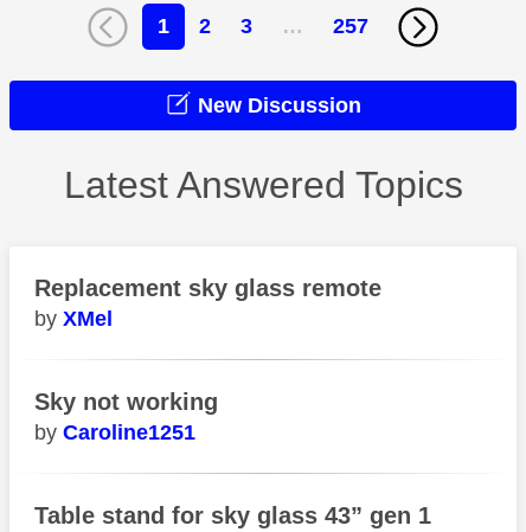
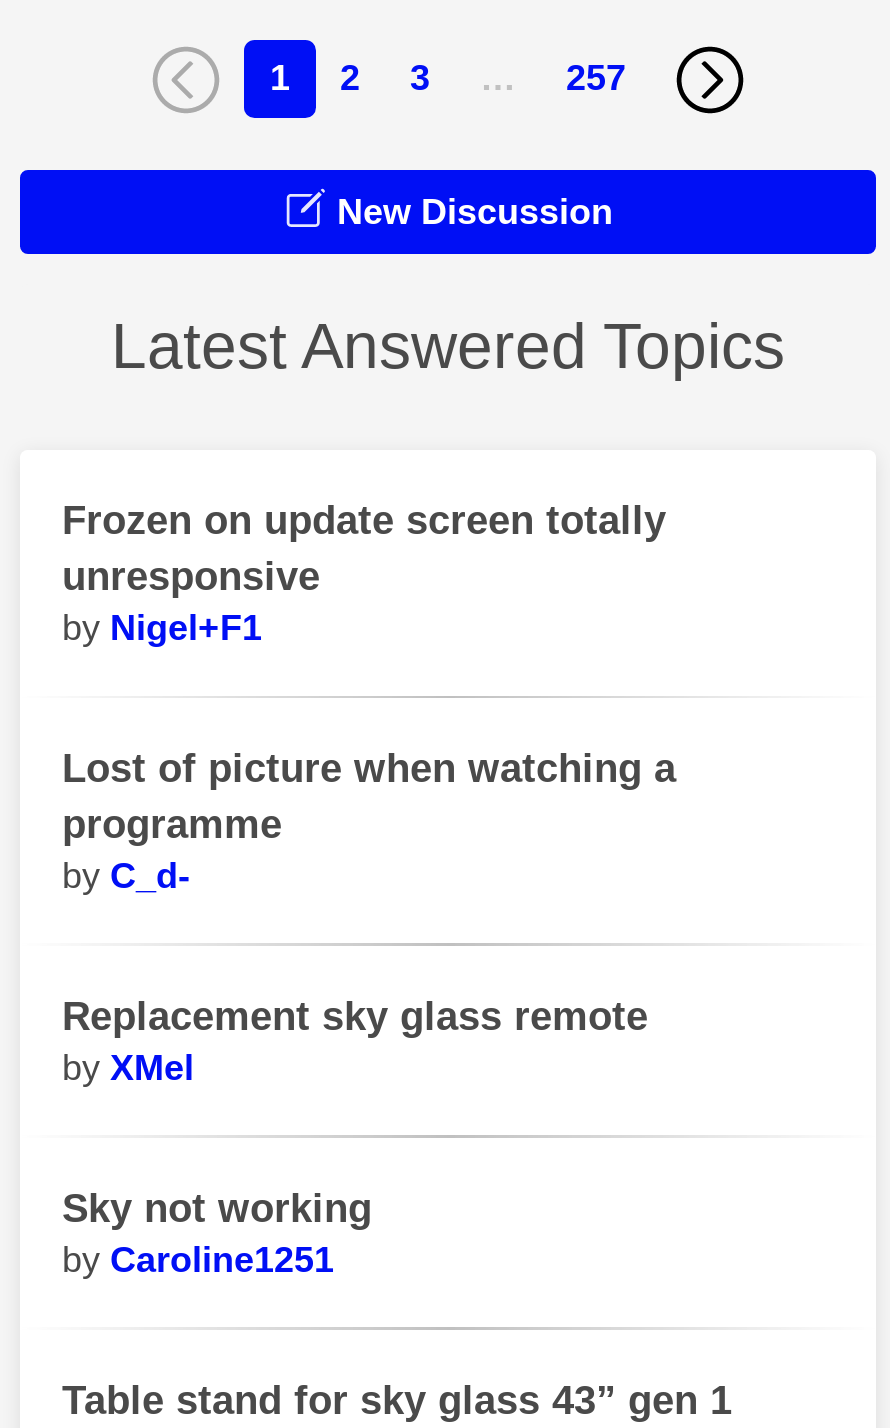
+ Frozen on update screen totally
+ unresponsive
+ Nigel+F1
+ Lost of picture when watching a
+ programme
+ C_d-
